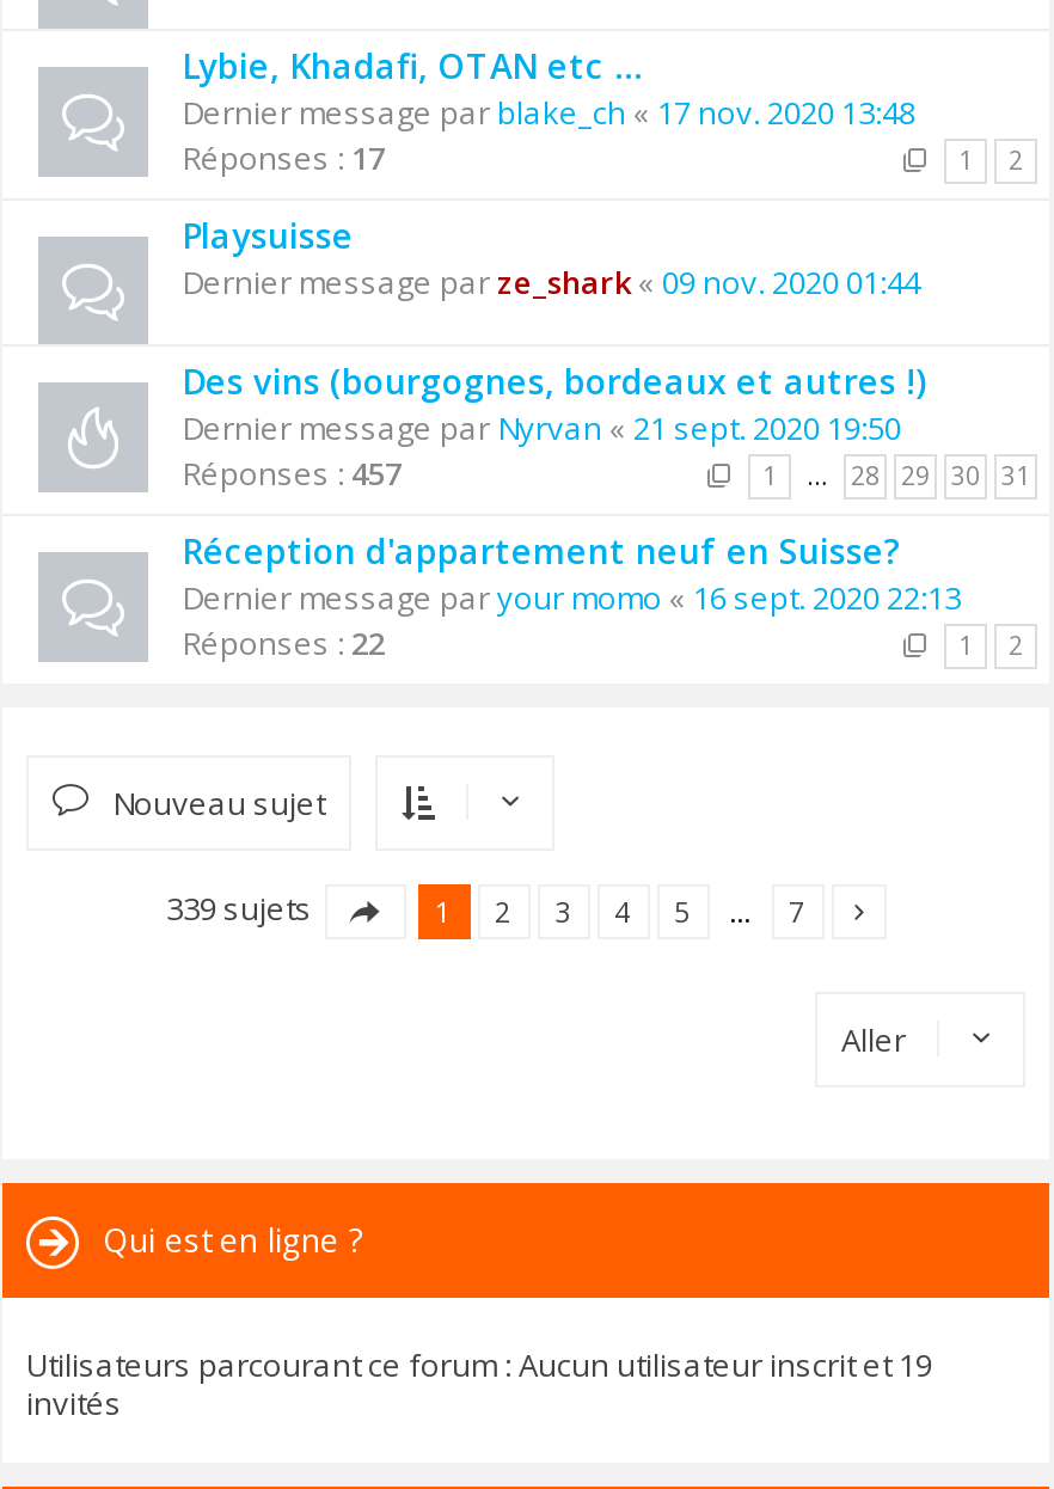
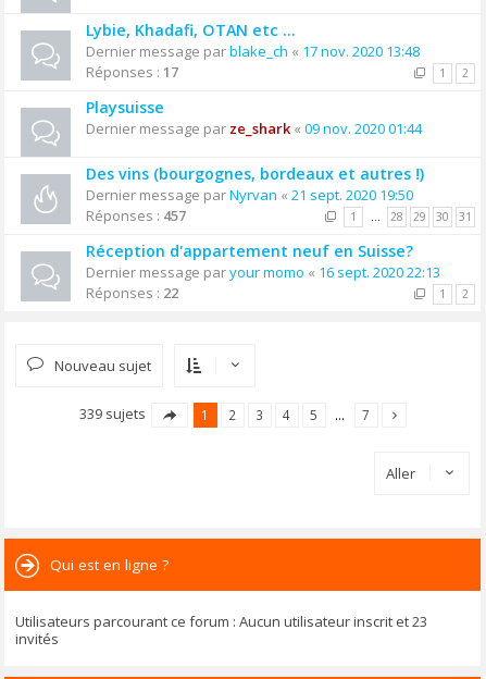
- Utilisateurs parcourant ce forum : Aucun utilisateur inscrit et 19
+ Utilisateurs parcourant ce forum : Aucun utilisateur inscrit et 23
